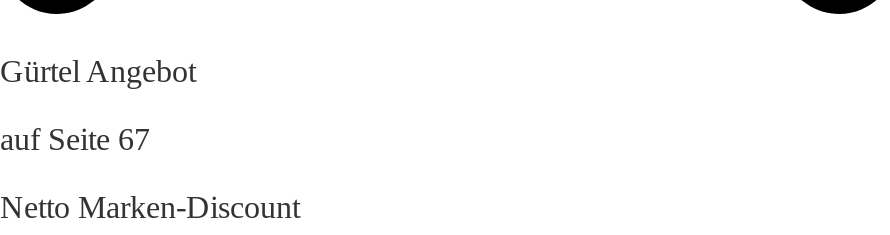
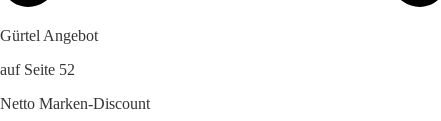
- auf Seite 67
+ auf Seite 52
